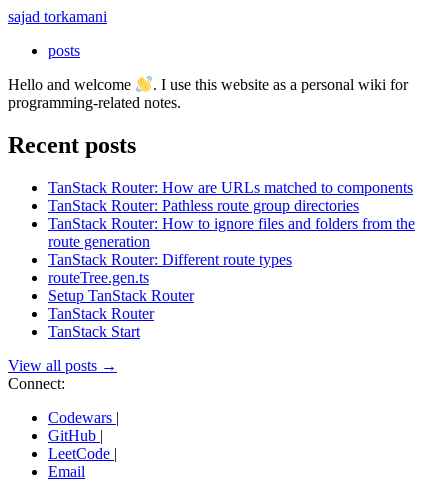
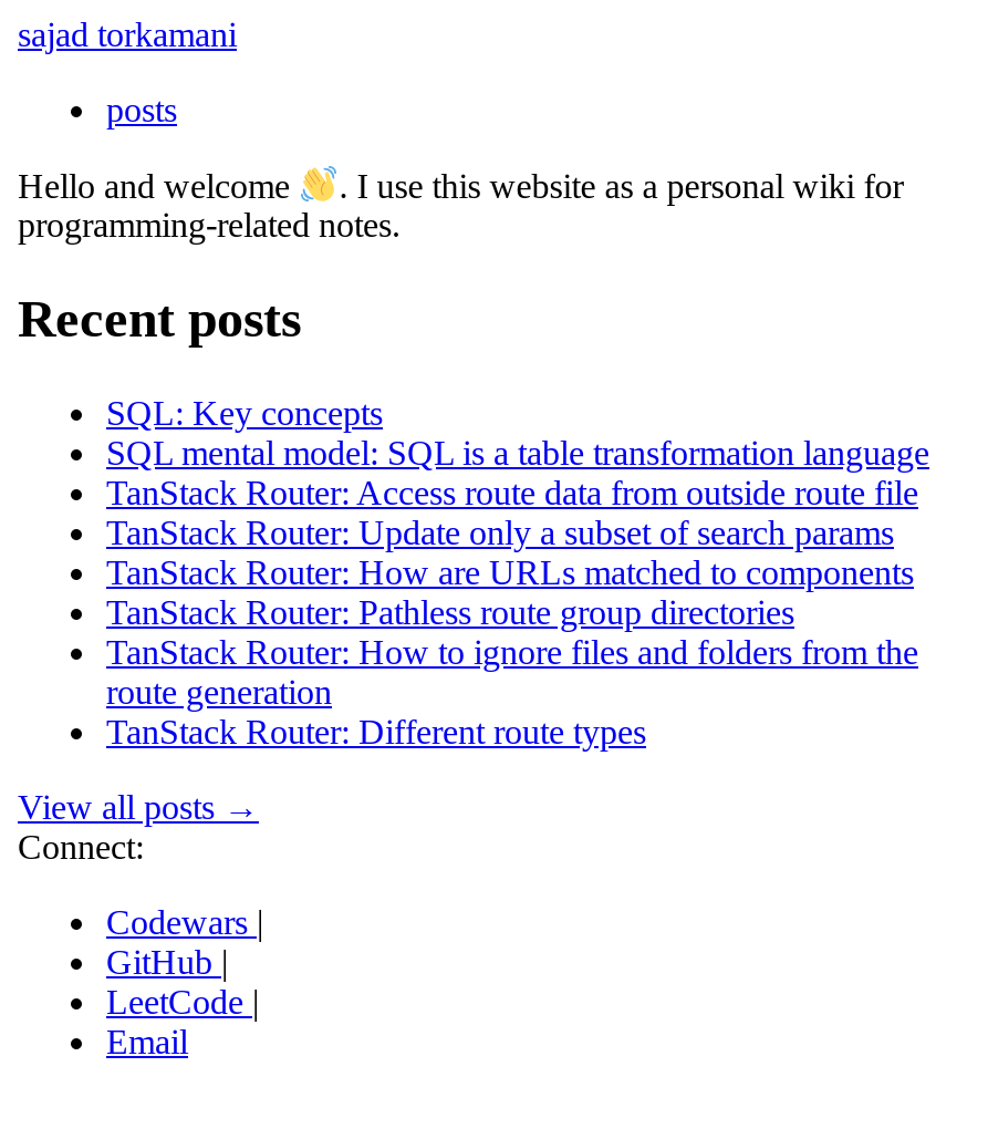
+ SQL: Key concepts
+ SQL mental model: SQL is a table transformation language
+ TanStack Router: Access route data from outside route file
+ TanStack Router: Update only a subset of search params

moved down: TanStack Router: How are URLs matched to components | TanStack Router: Pathless route group directories | TanStack Router: How to ignore files and folders from the | route generation | TanStack Router: Different route types

- routeTree.gen.ts
- Setup TanStack Router
- TanStack Router
- TanStack Start
